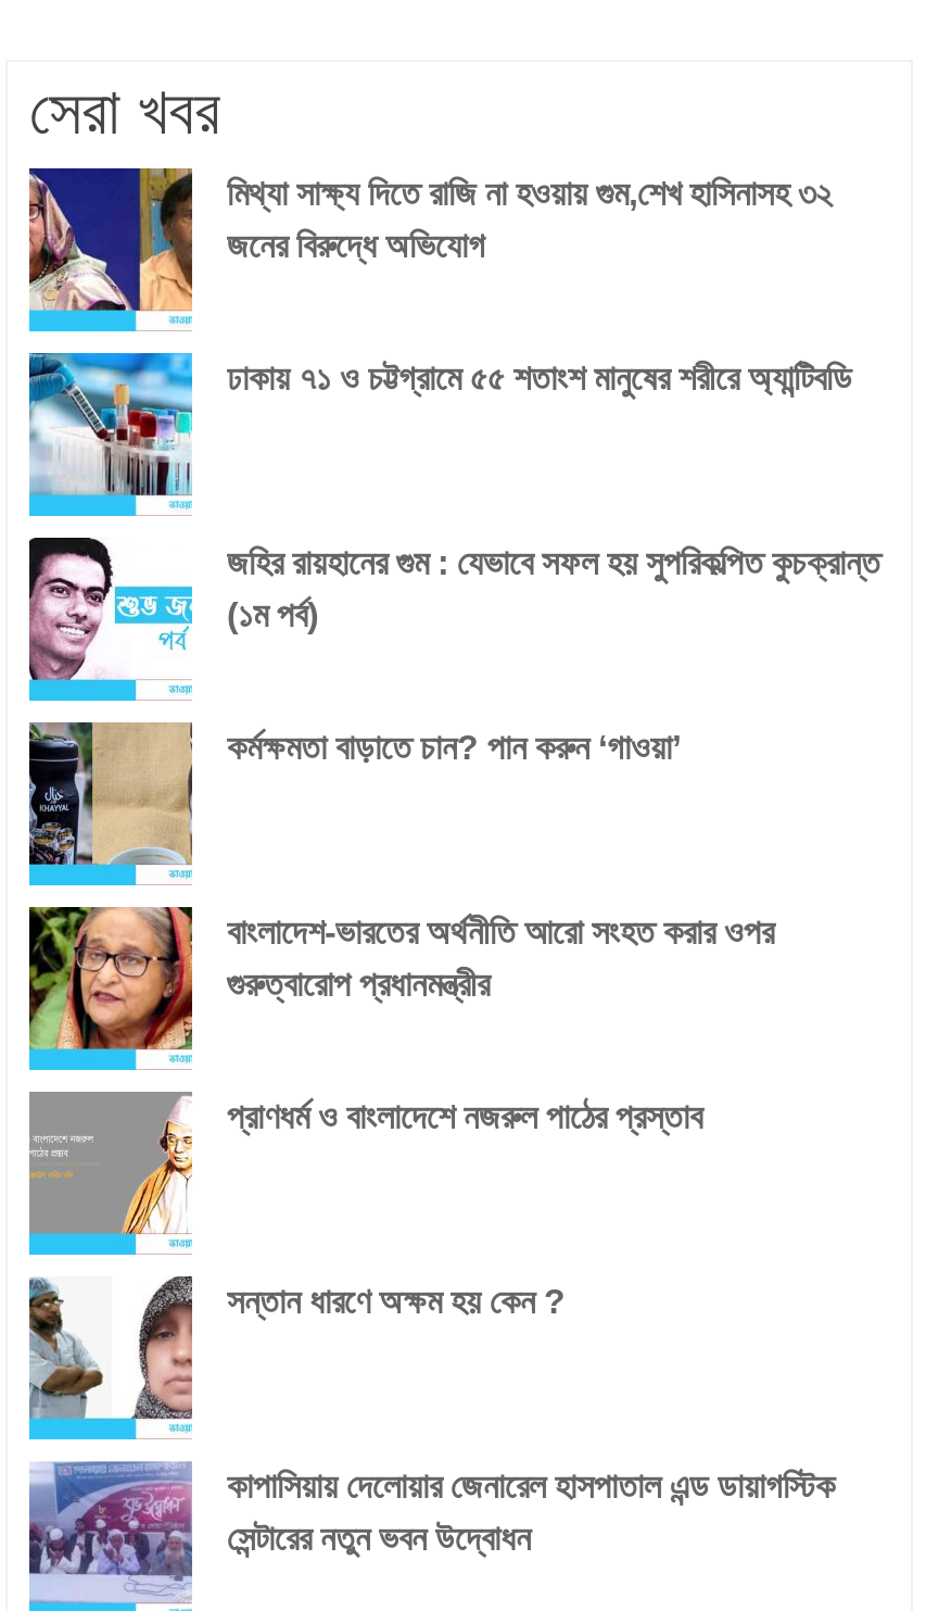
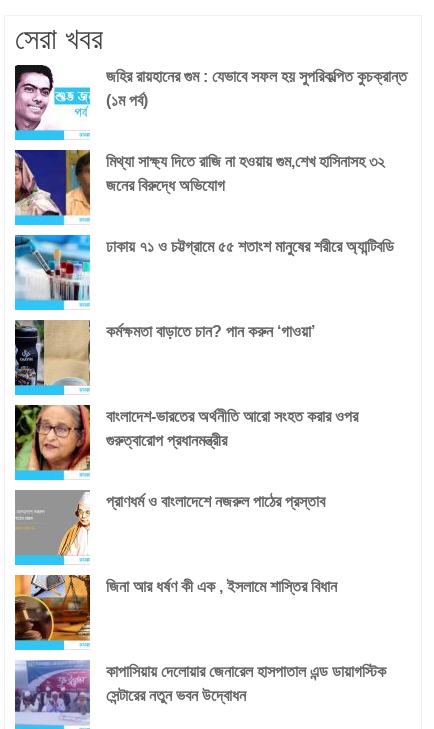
moved down: [image] | মিথ্যা সাক্ষ্য দিতে রাজি না হওয়ায় গুম,শেখ হাসিনাসহ ৩২ | জনের বিরুদ্ধে অভিযোগ | ঢাকায় ৭১ ও চট্টগ্রামে ৫৫ শতাংশ মানুষের শরীরে অ্যান্টিবডি

moved down: [image]

moved up: [image] | জহির রায়হানের গুম : যেভাবে সফল হয় সুপরিকল্পিত কুচক্রান্ত | (১ম পর্ব)

- [image]
- সন্তান ধারণে অক্ষম হয় কেন ?
+ [image]
+ জিনা আর ধর্ষণ কী এক , ইসলামে শাস্তির বিধান
